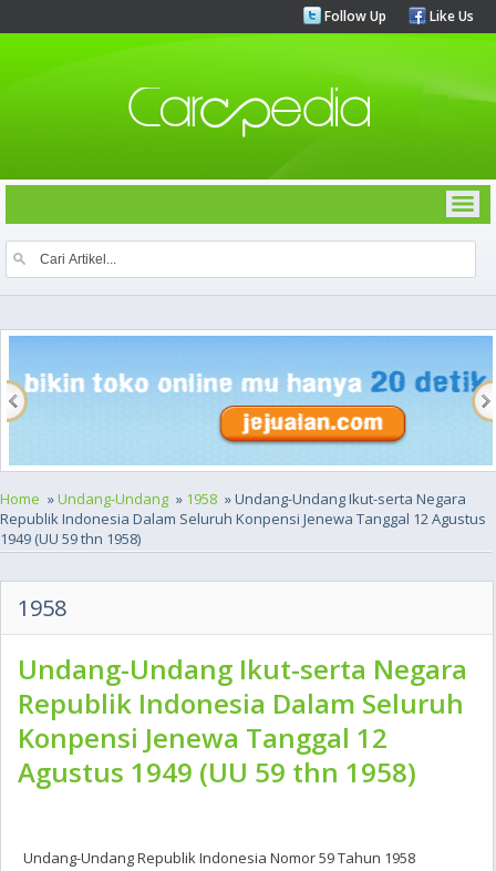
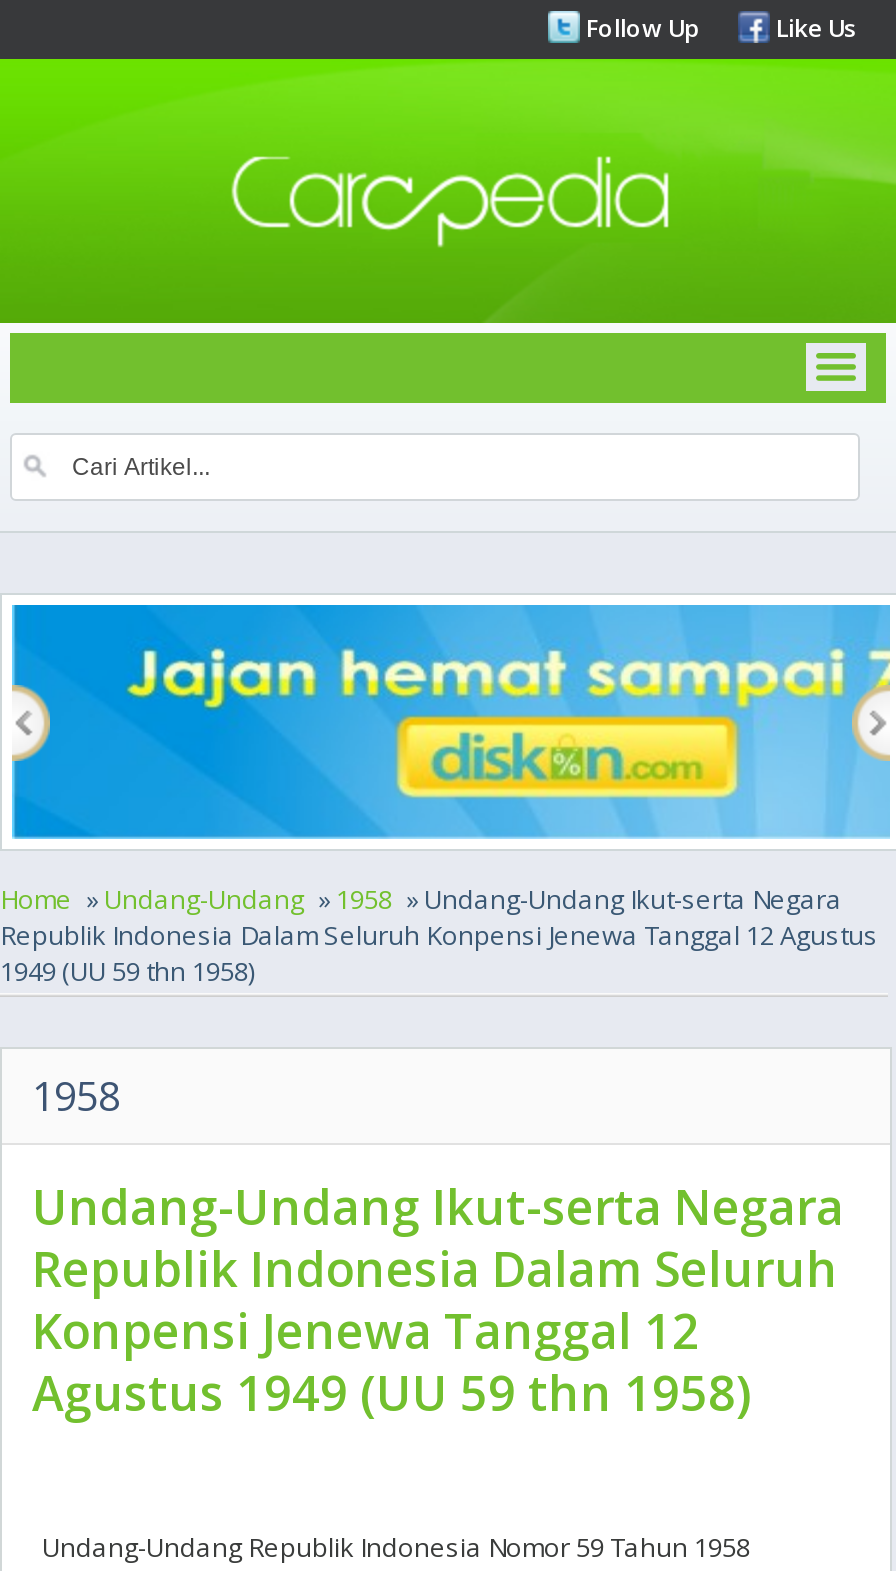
- [image]
+ [image]
